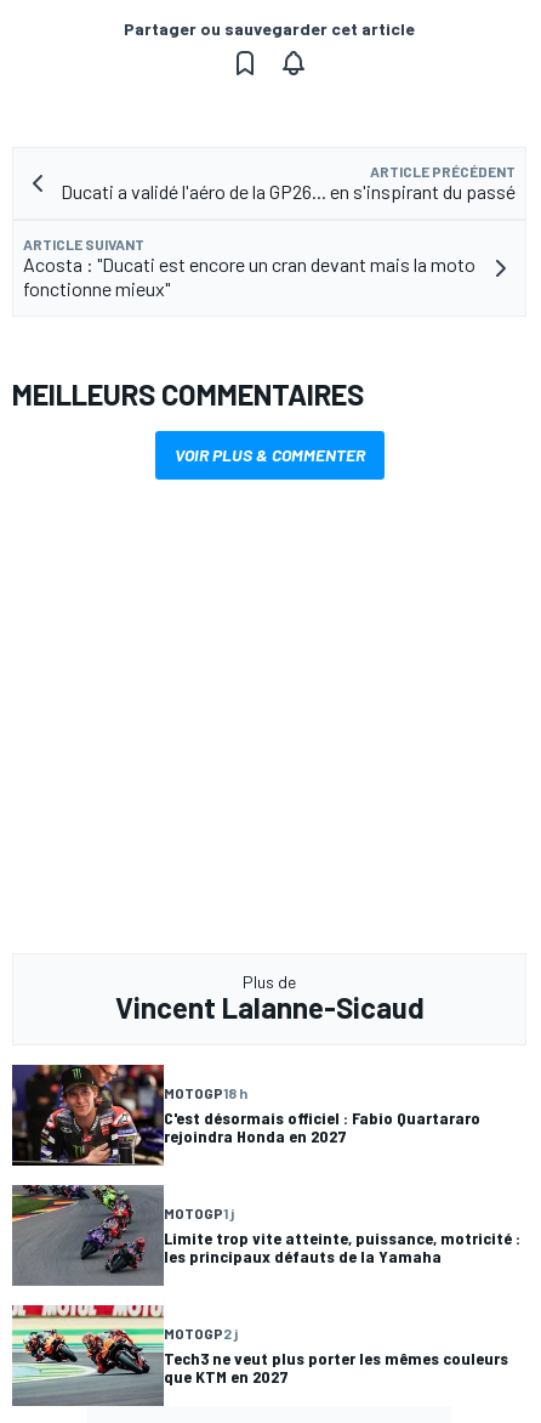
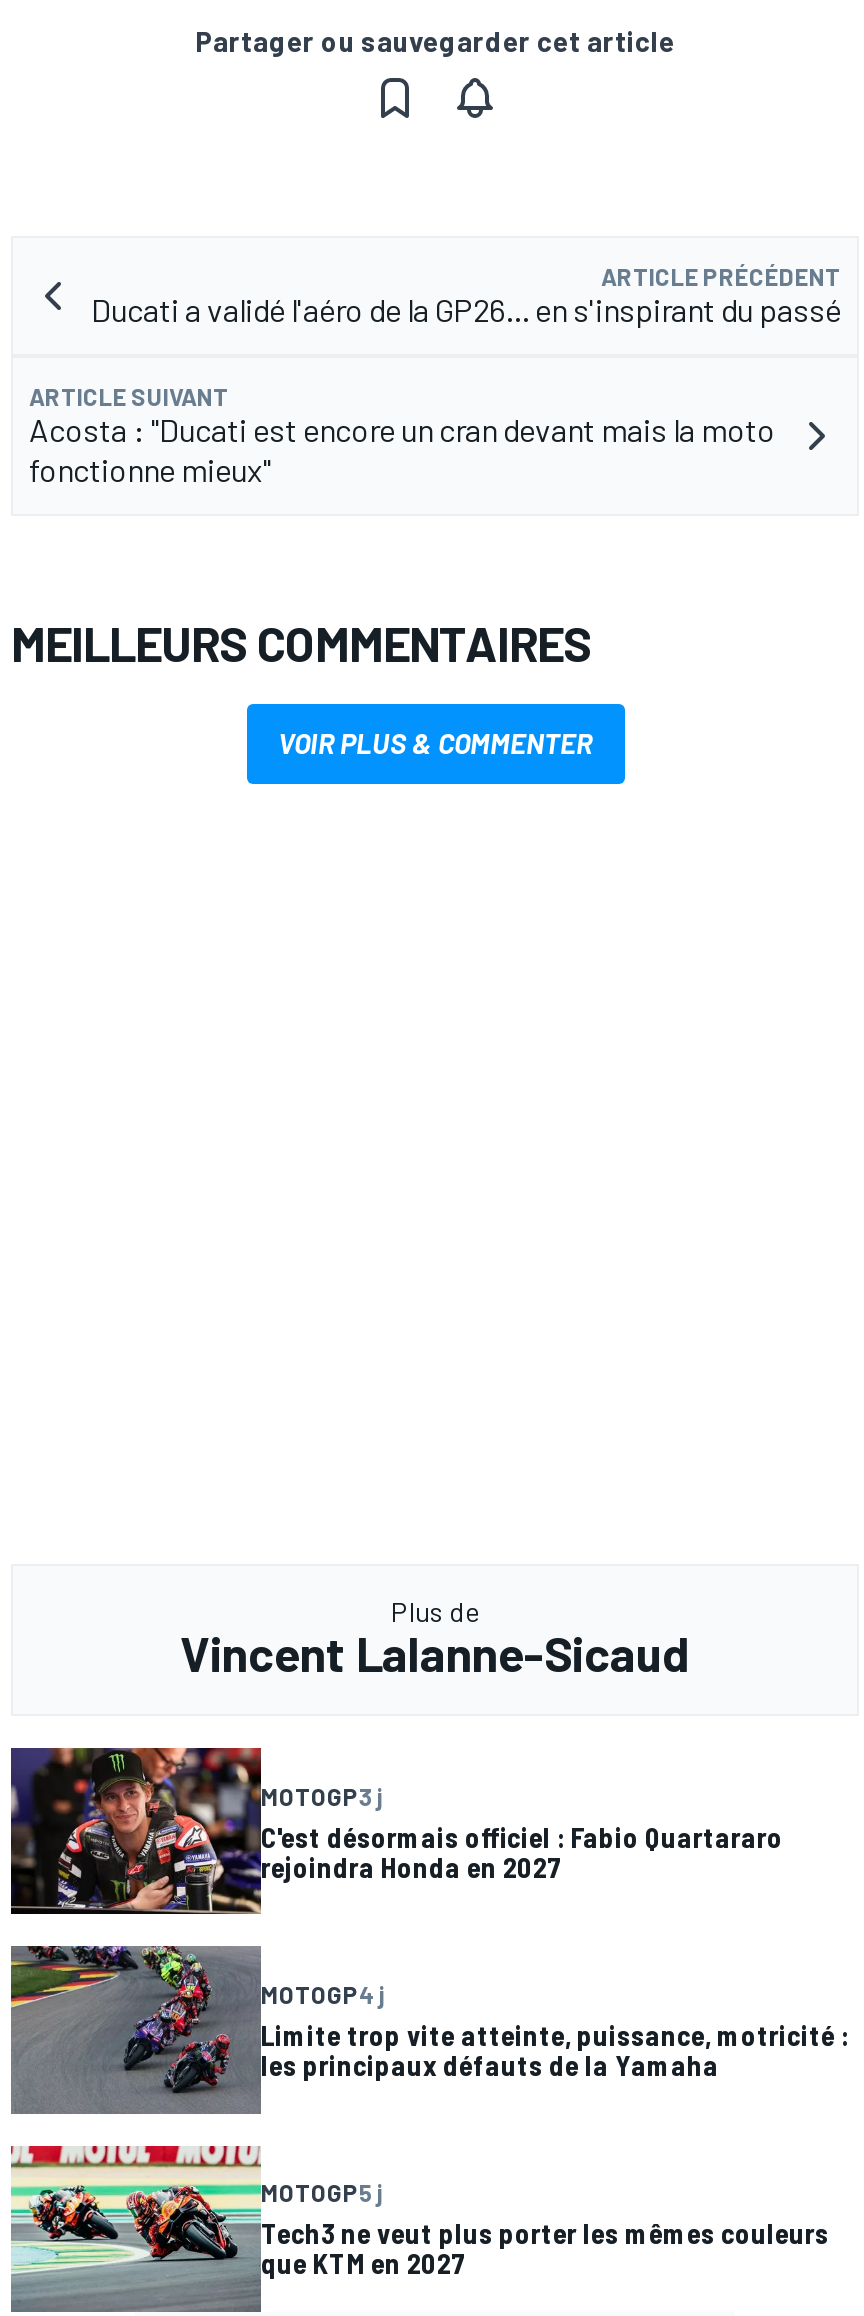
- MOTOGP18 h
+ MOTOGP3 j

- MOTOGP1 j
+ MOTOGP4 j

- MOTOGP2 j
+ MOTOGP5 j
